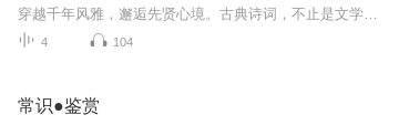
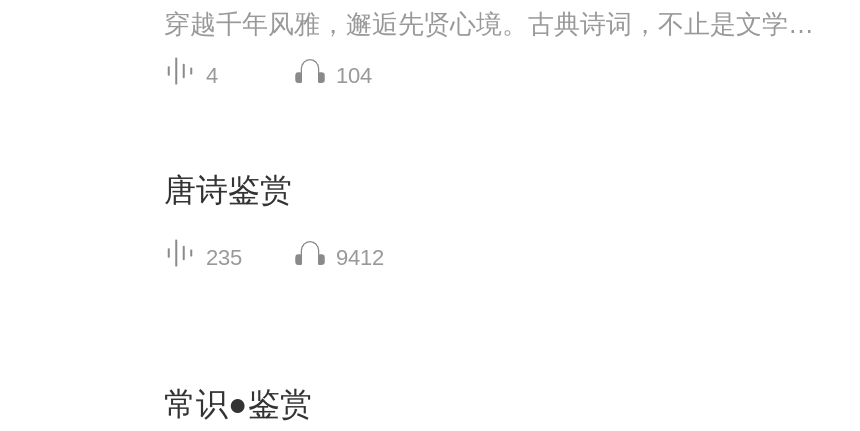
+ 唐诗鉴赏
+ 235
+ 9412
